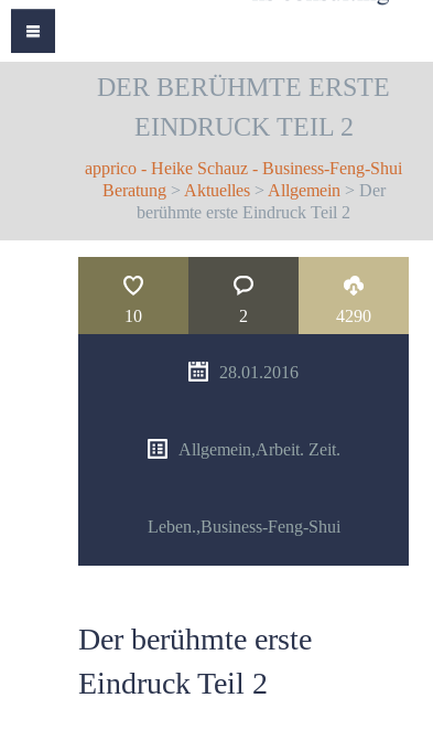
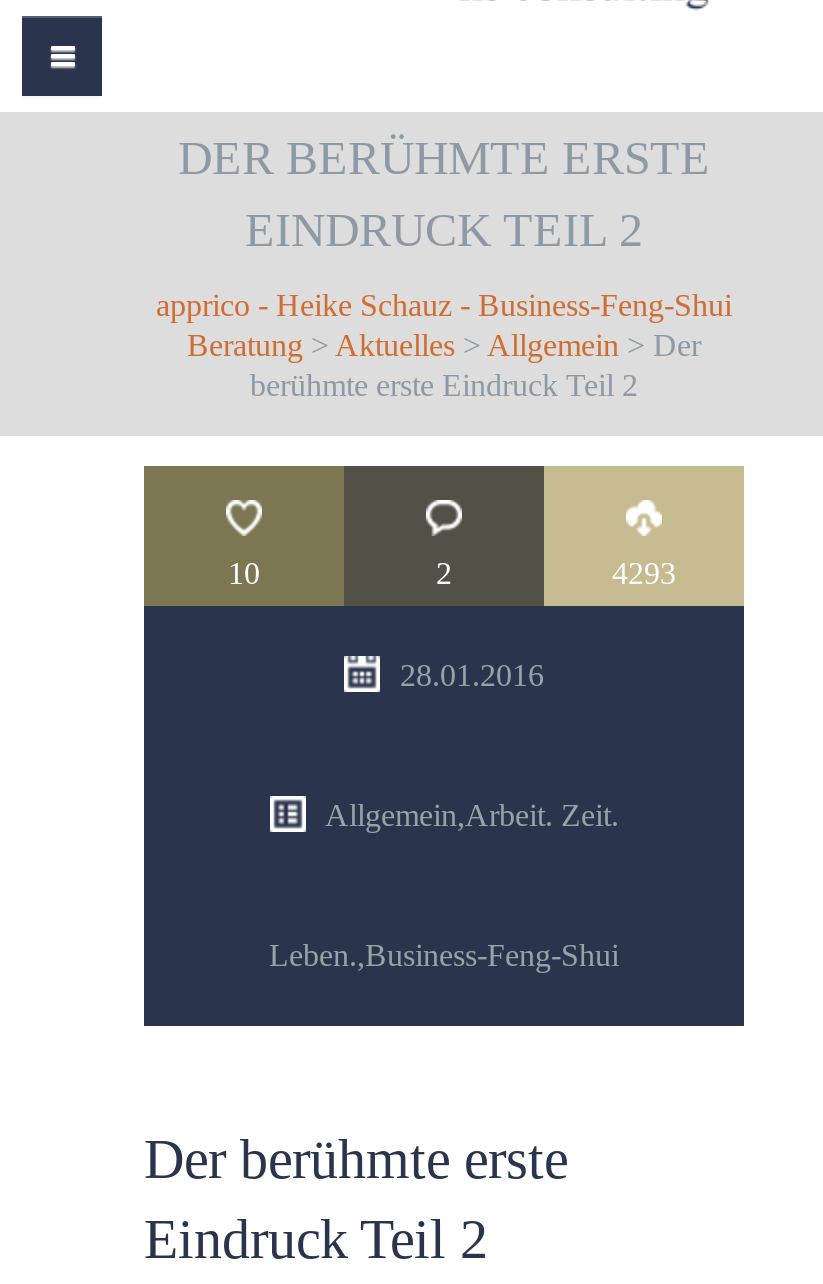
- 4290
+ 4293
